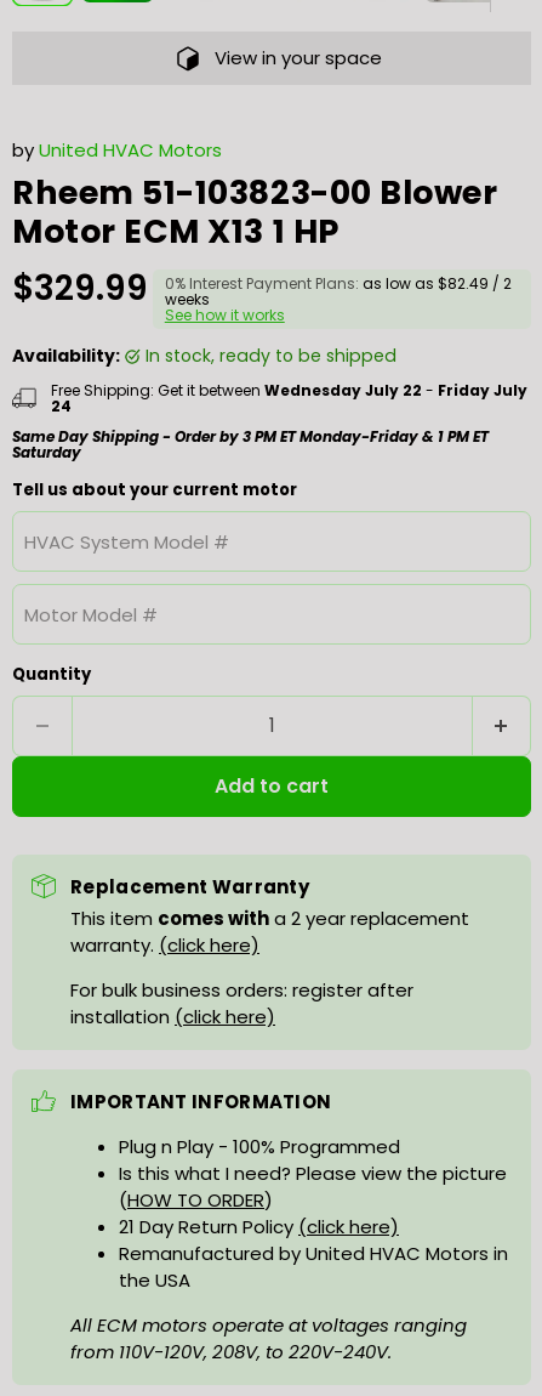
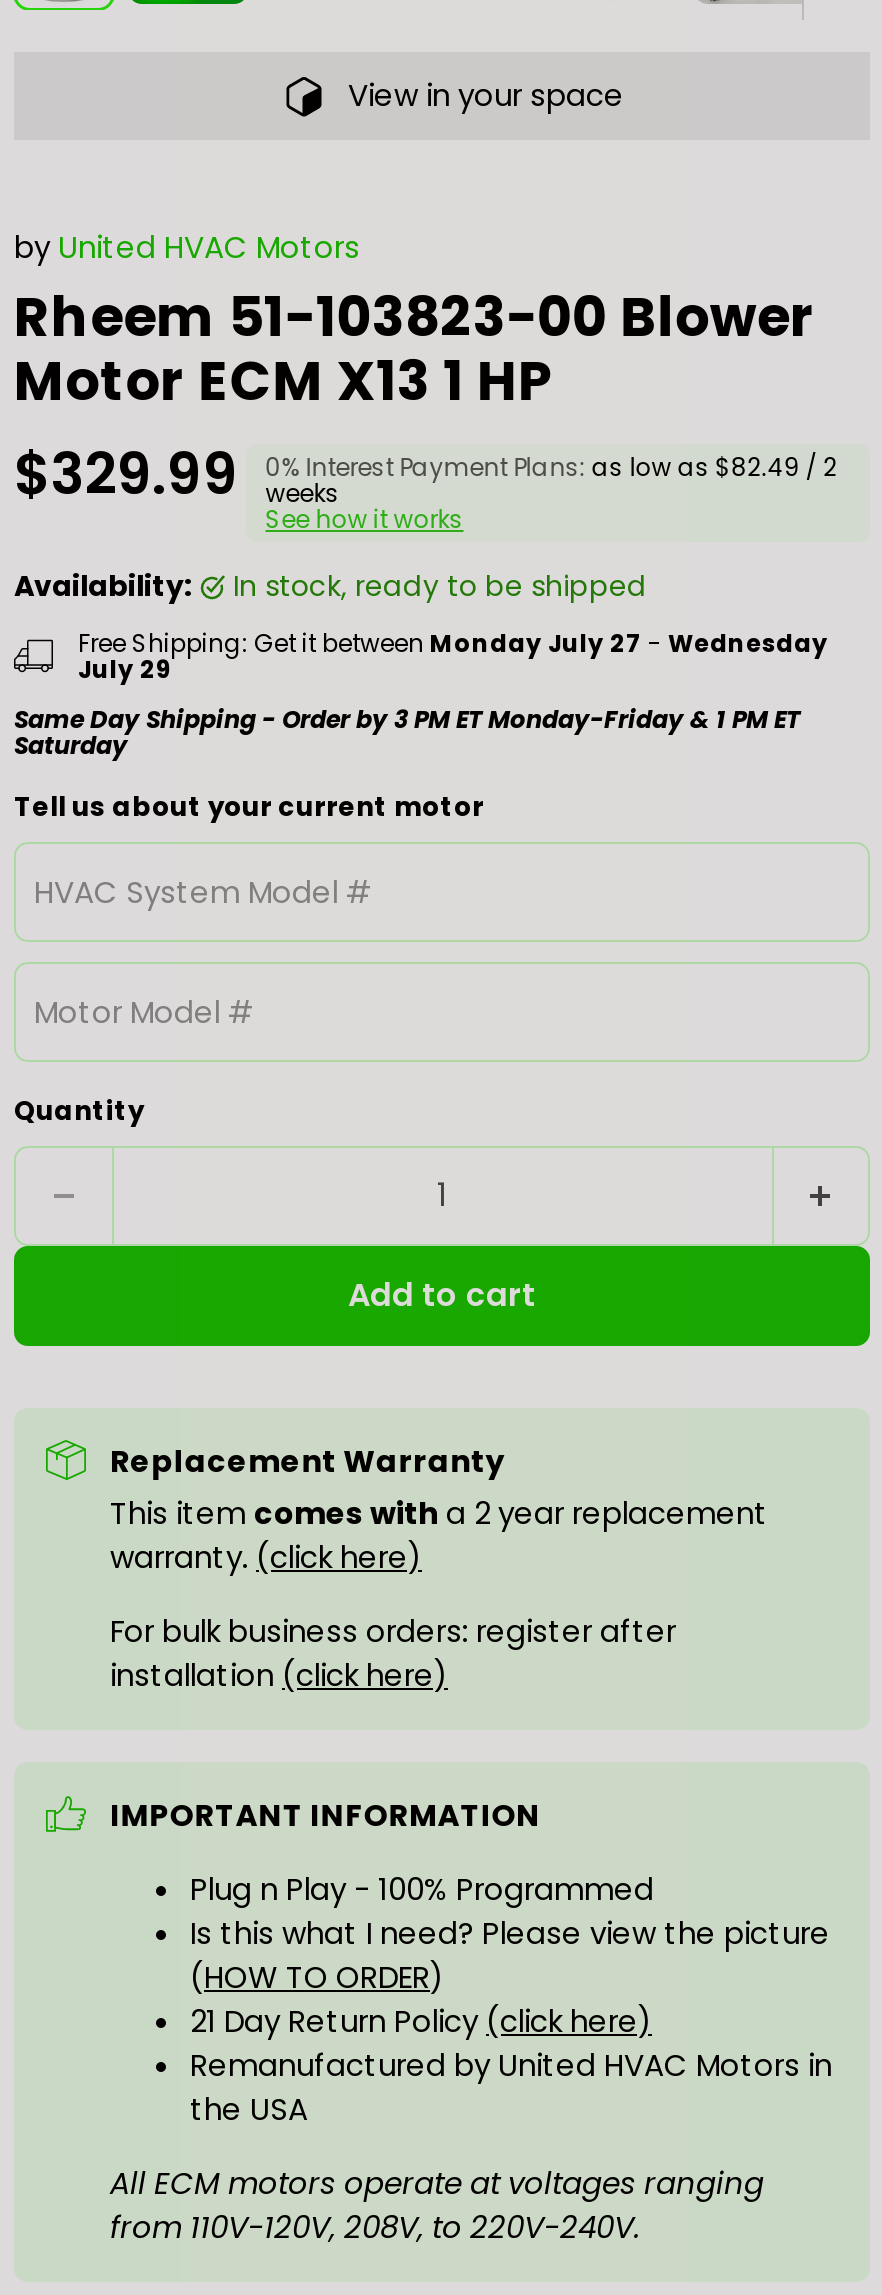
- Free Shipping: Get it between Wednesday July 22 - Friday July
- 24
+ Free Shipping: Get it between Monday July 27 - Wednesday
+ July 29
